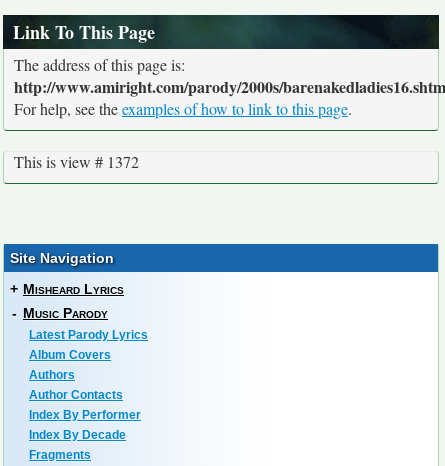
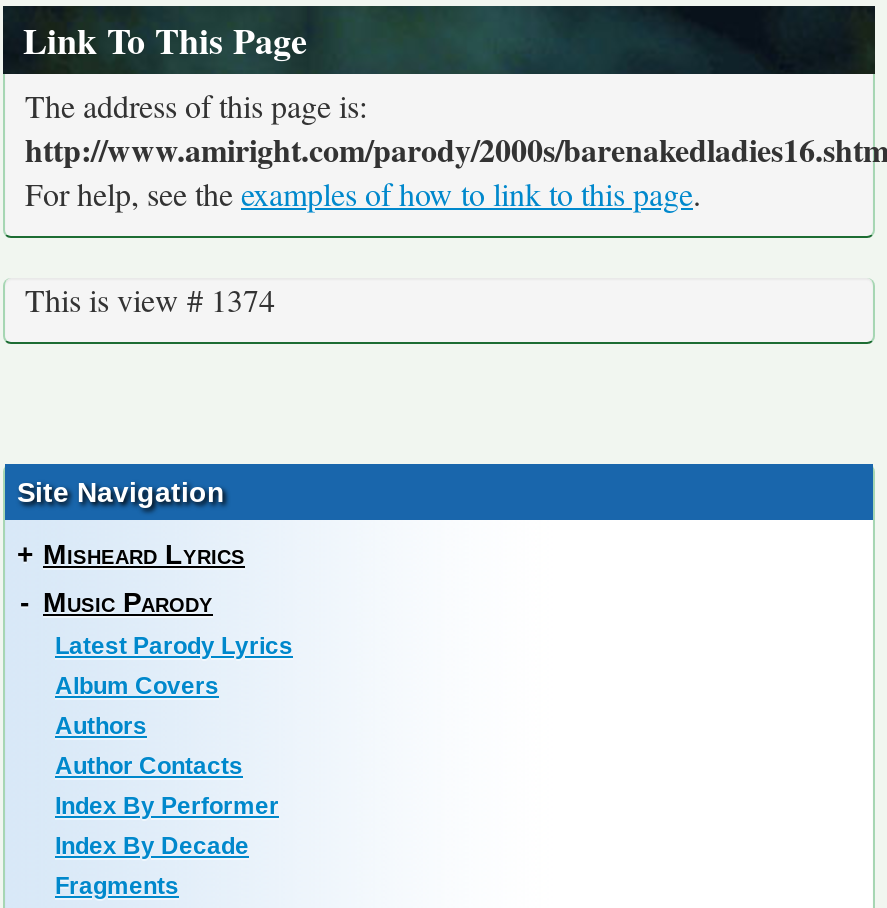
- This is view # 1372
+ This is view # 1374
